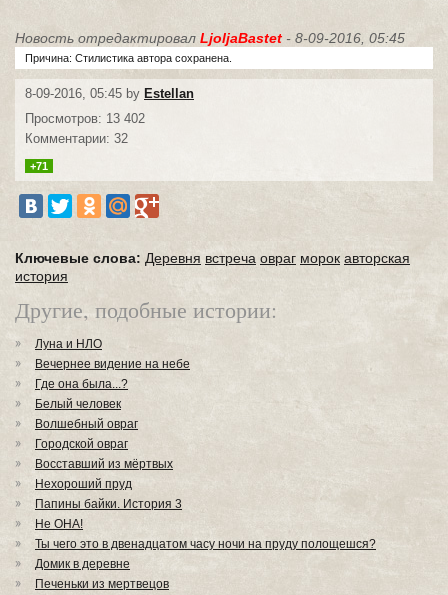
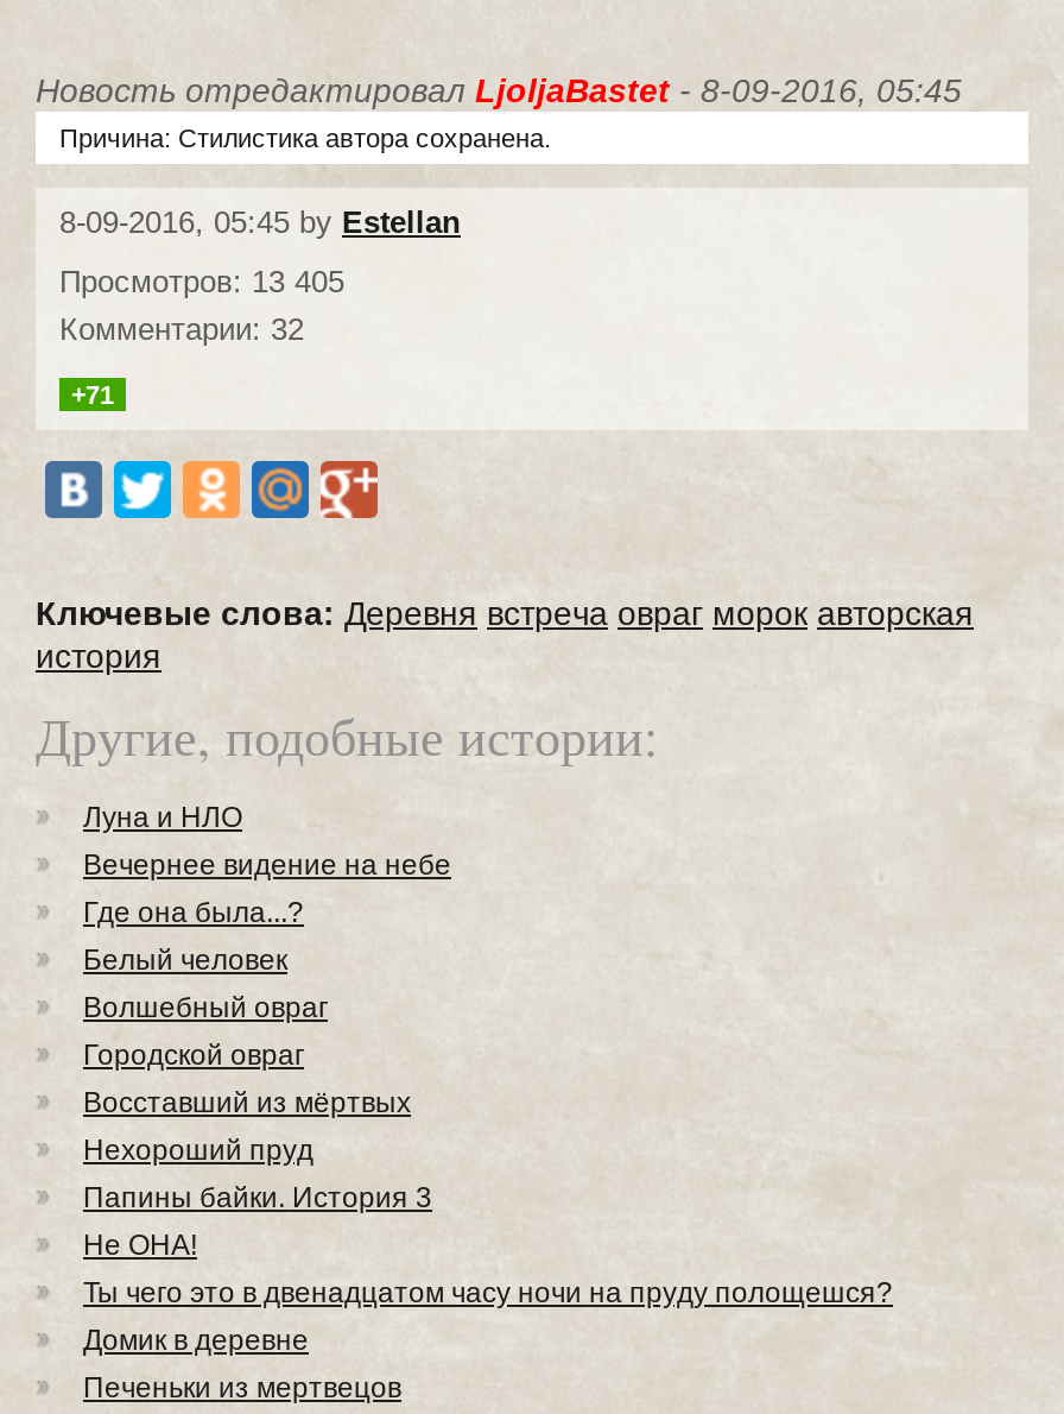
- Просмотров: 13 402
+ Просмотров: 13 405
